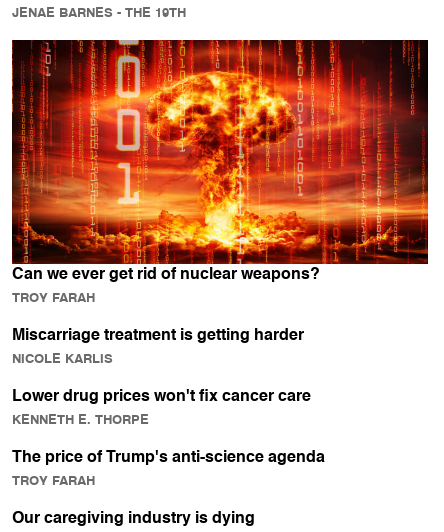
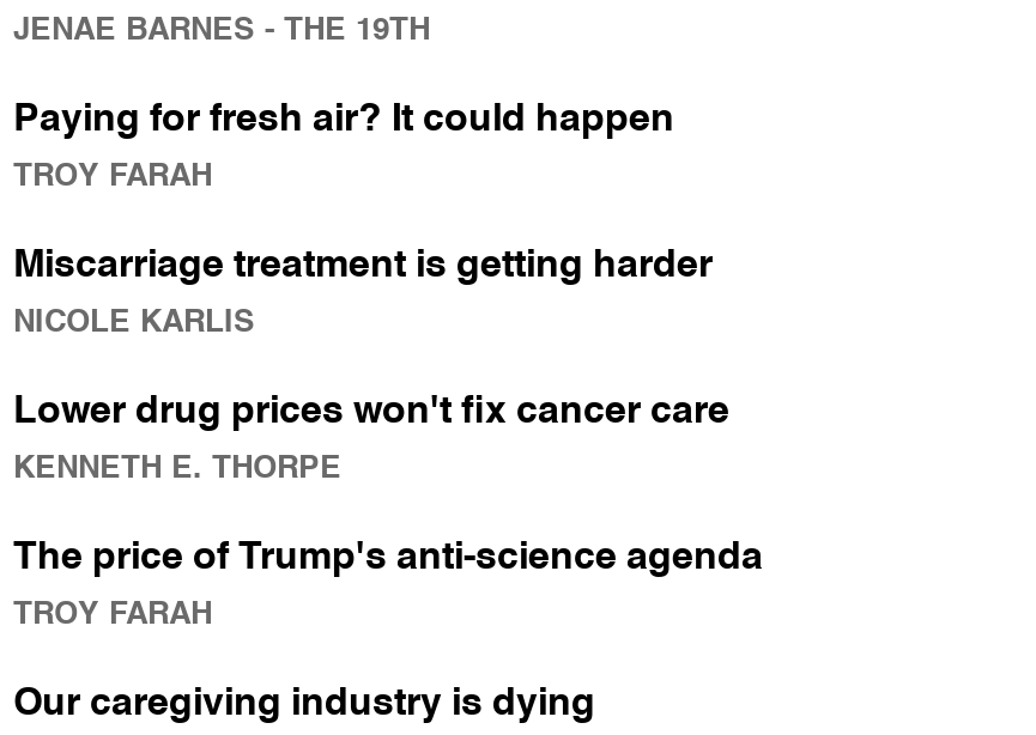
+ Paying for fresh air? It could happen
+ TROY FARAH

- [image]
- Can we ever get rid of nuclear weapons?
- TROY FARAH
